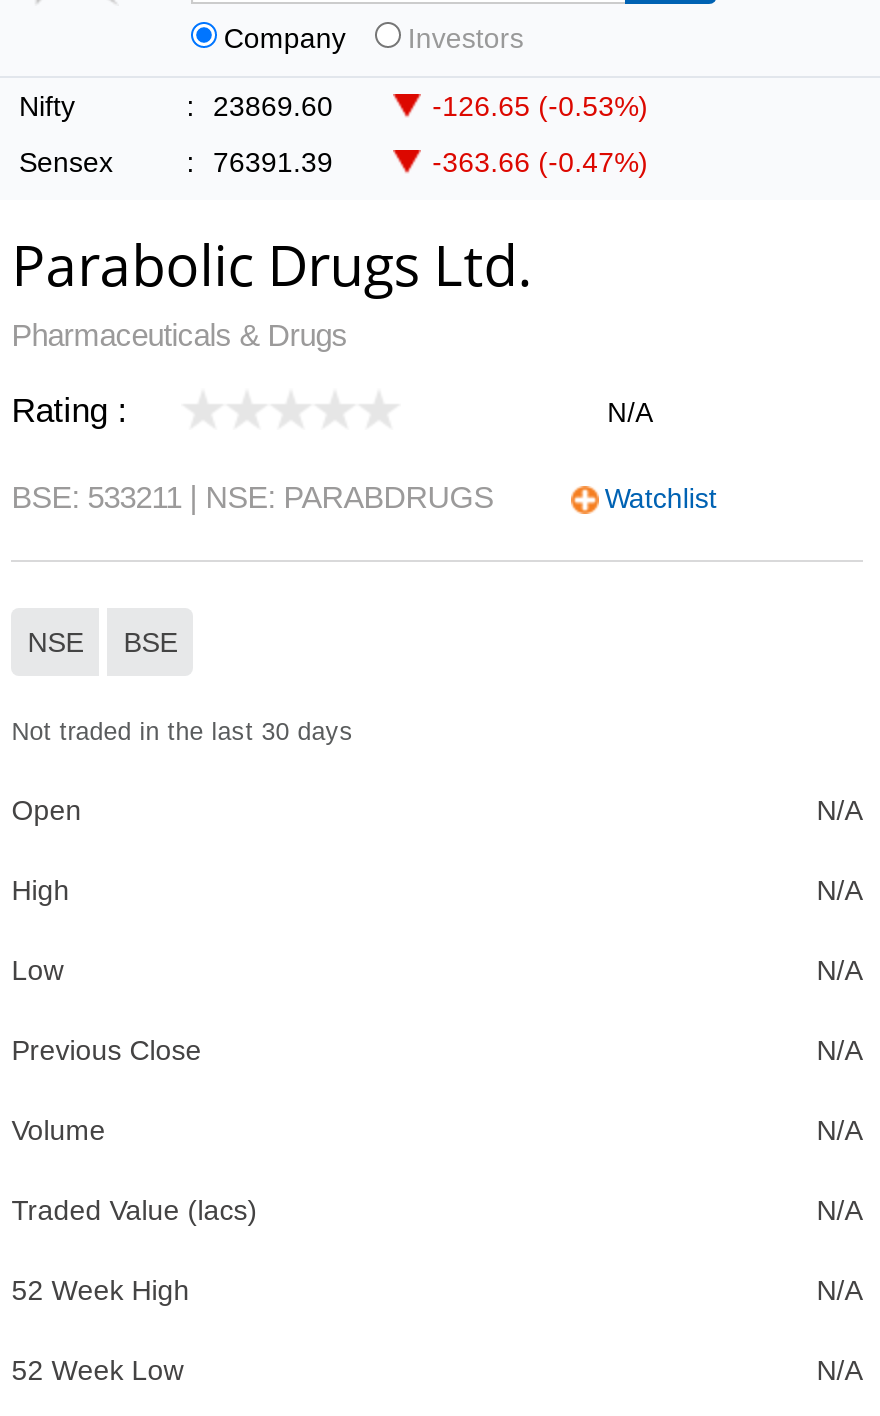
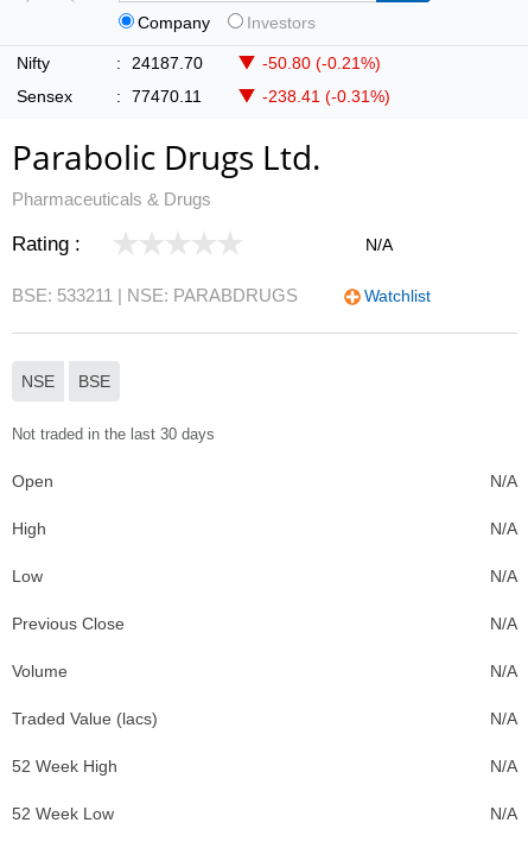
- 23869.60
+ 24187.70

- -126.65 (-0.53%)
+ -50.80 (-0.21%)

- 76391.39
+ 77470.11

- -363.66 (-0.47%)
+ -238.41 (-0.31%)
